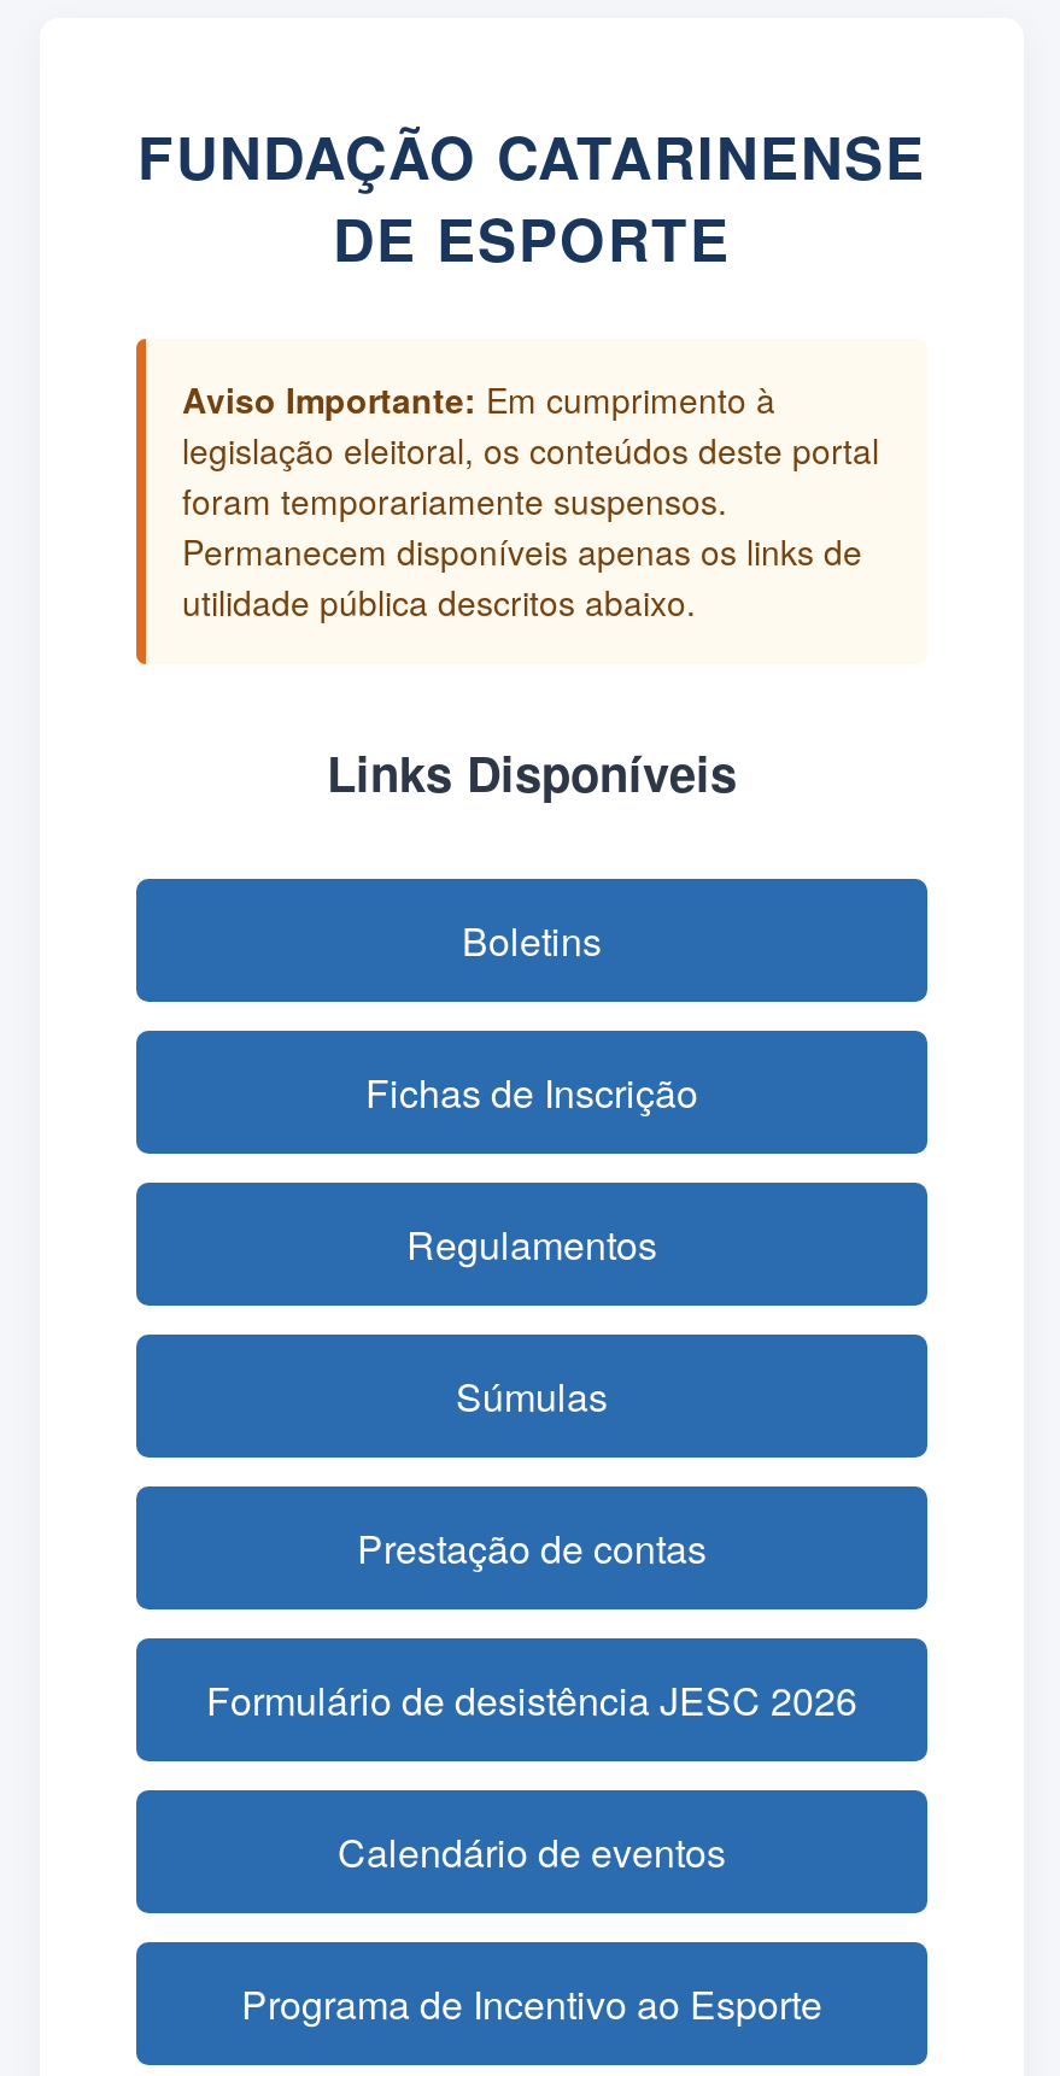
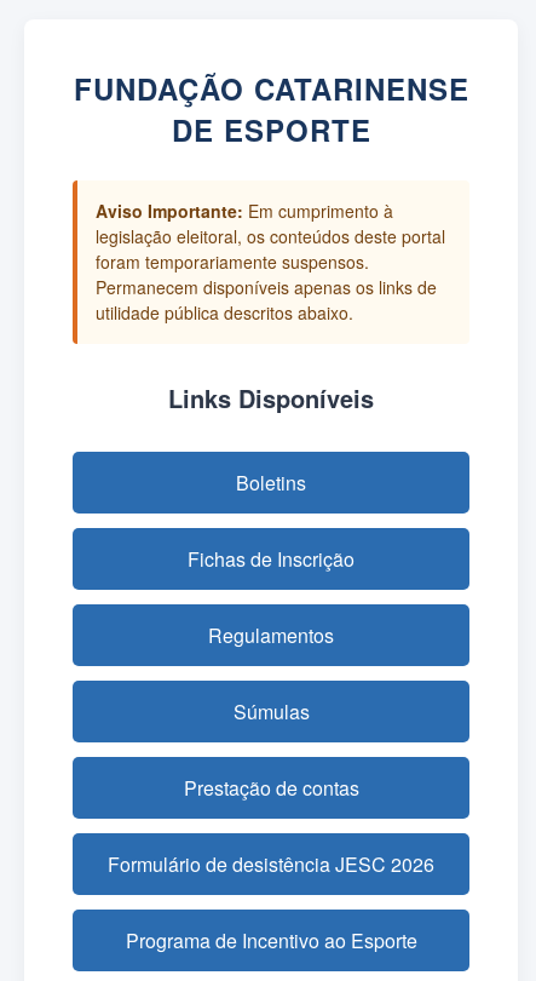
- Calendário de eventos
